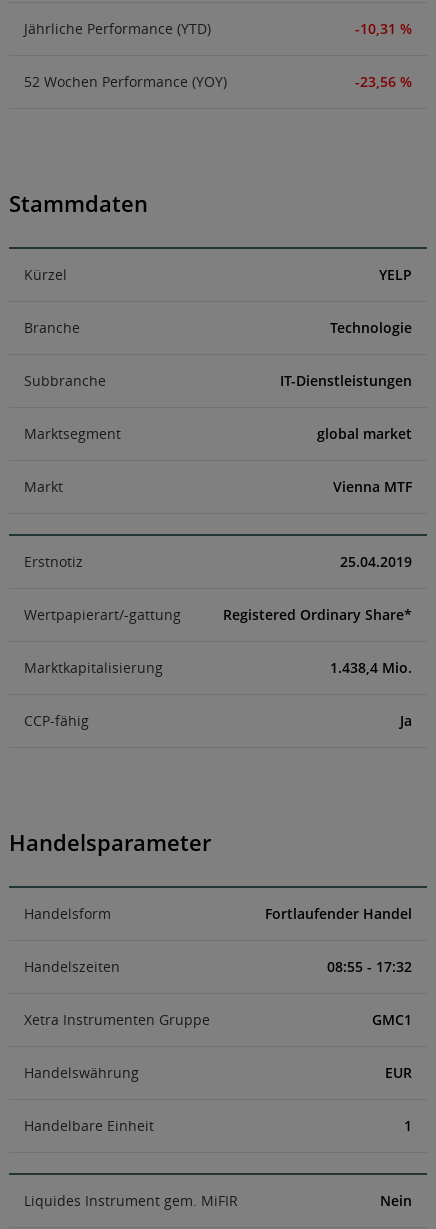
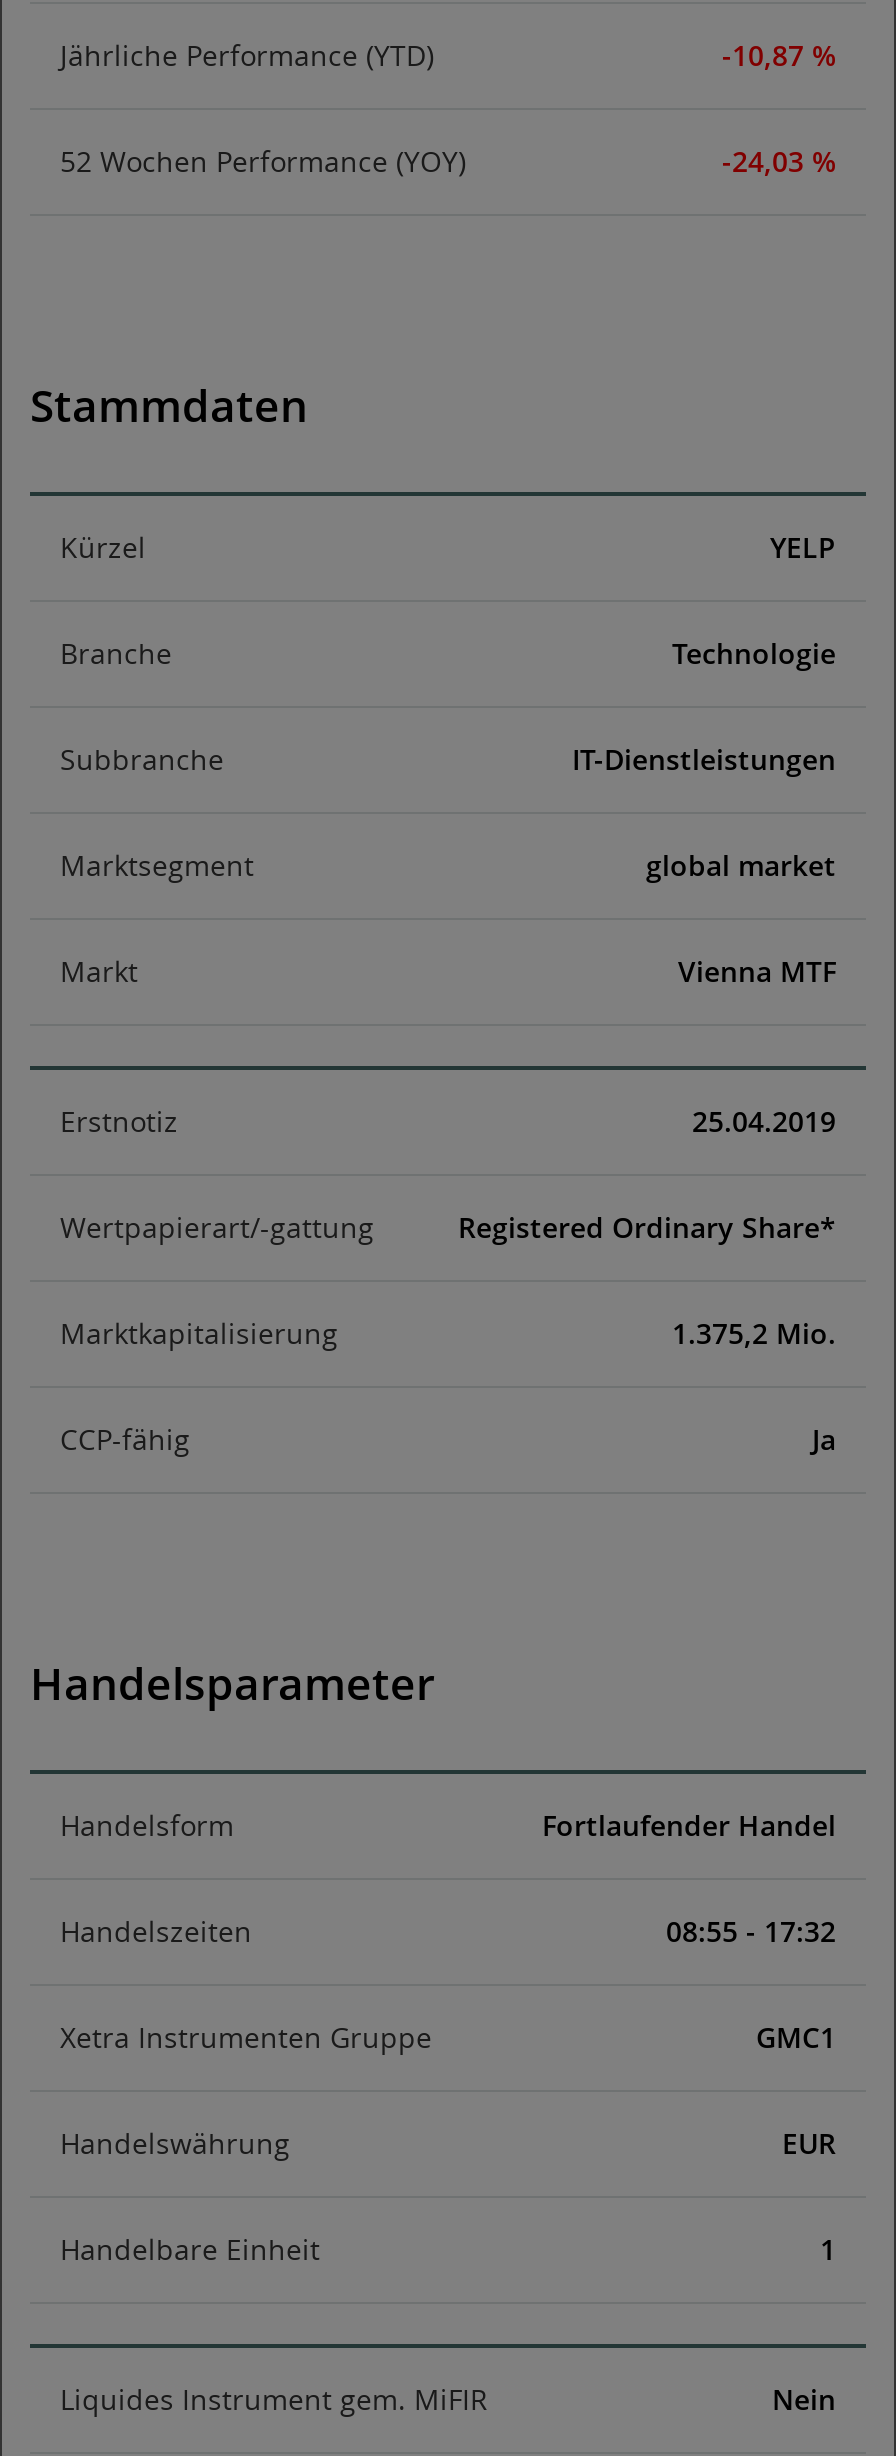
- -10,31 %
+ -10,87 %

- -23,56 %
+ -24,03 %

- 1.438,4 Mio.
+ 1.375,2 Mio.
